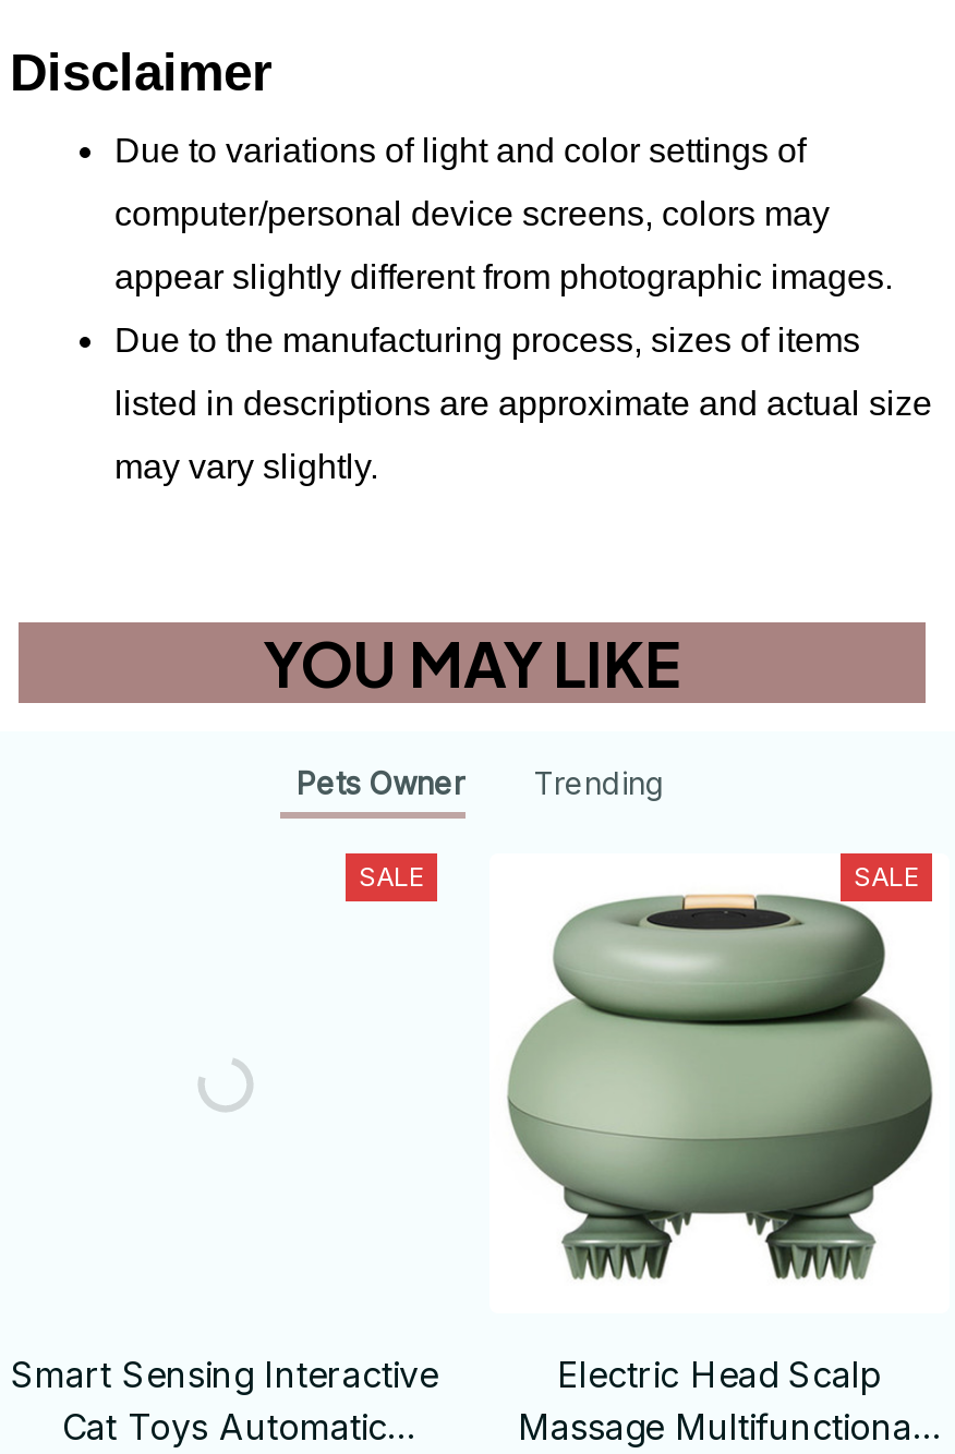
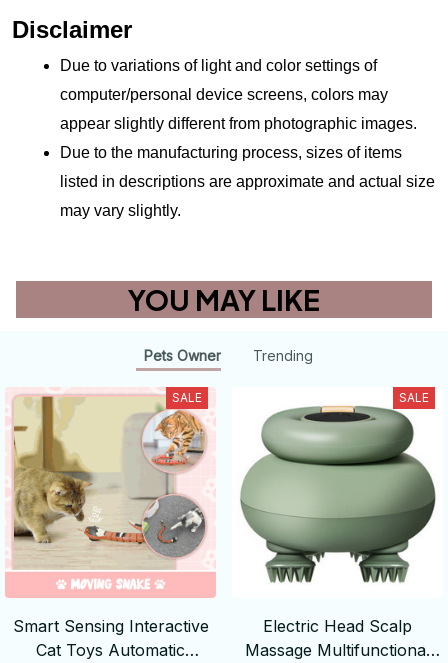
+ [image]
